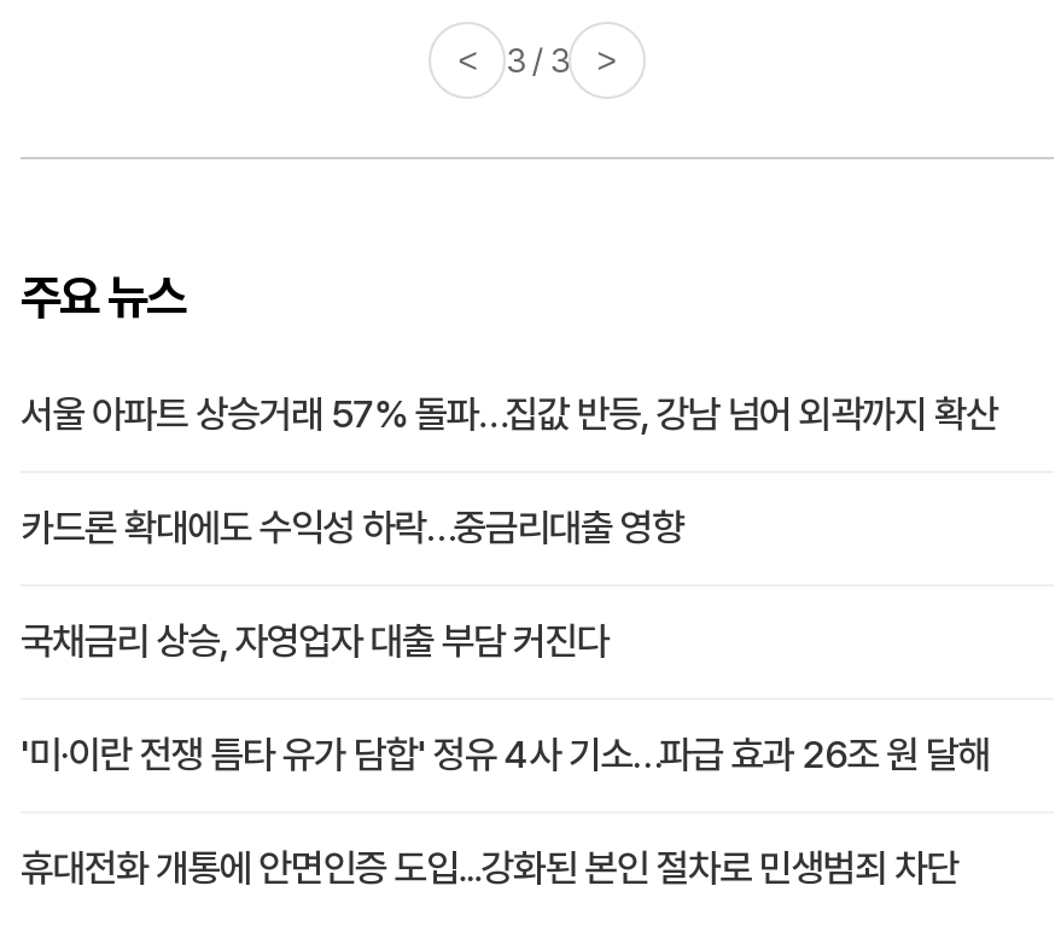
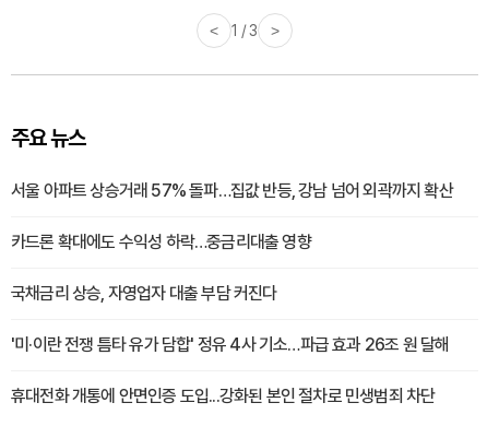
- 3 / 3
+ 1 / 3
